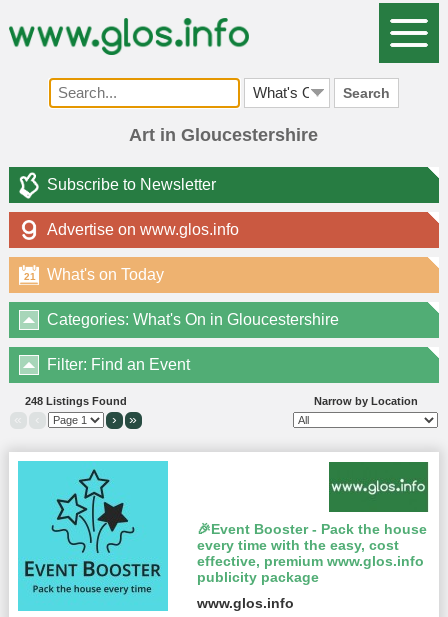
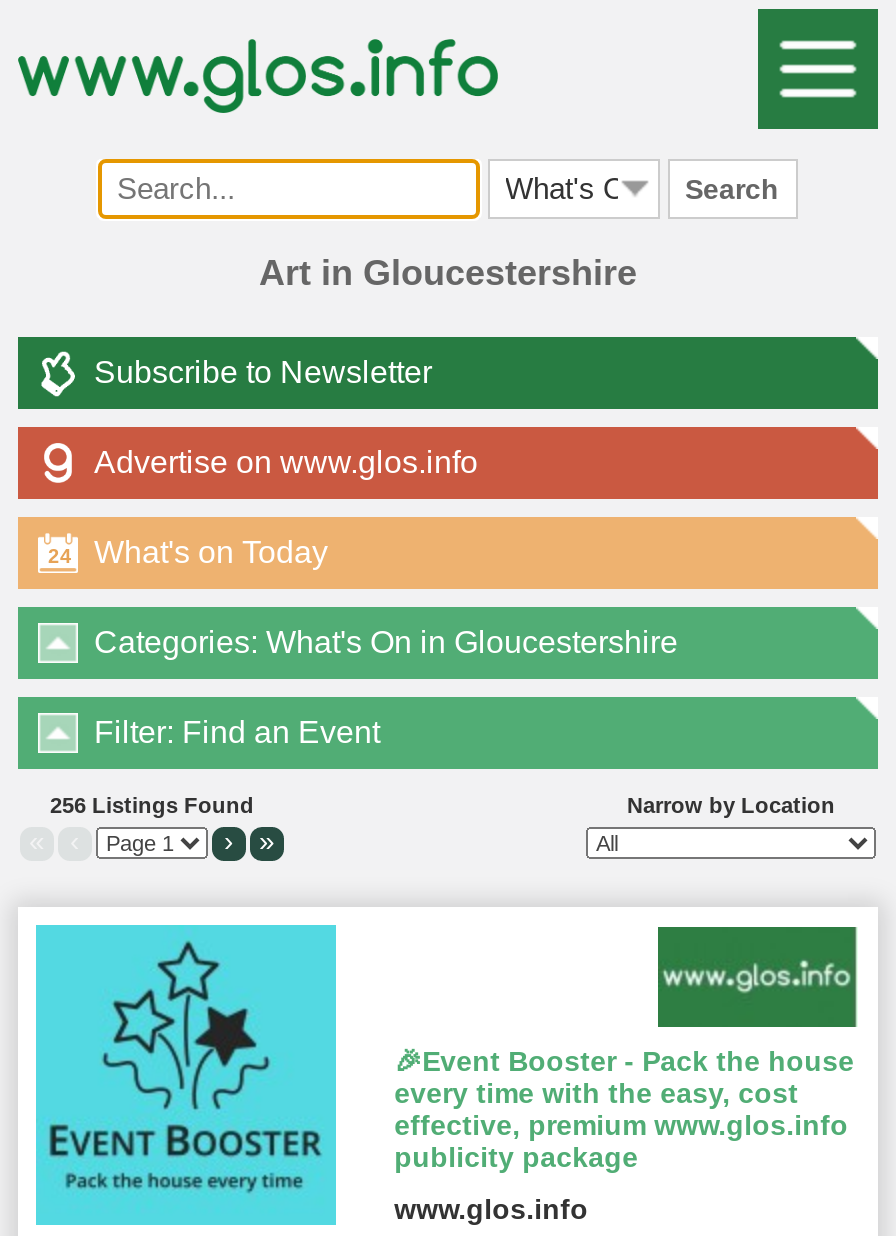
- 21 What's on Today
+ 24 What's on Today

- 248 Listings Found
+ 256 Listings Found
